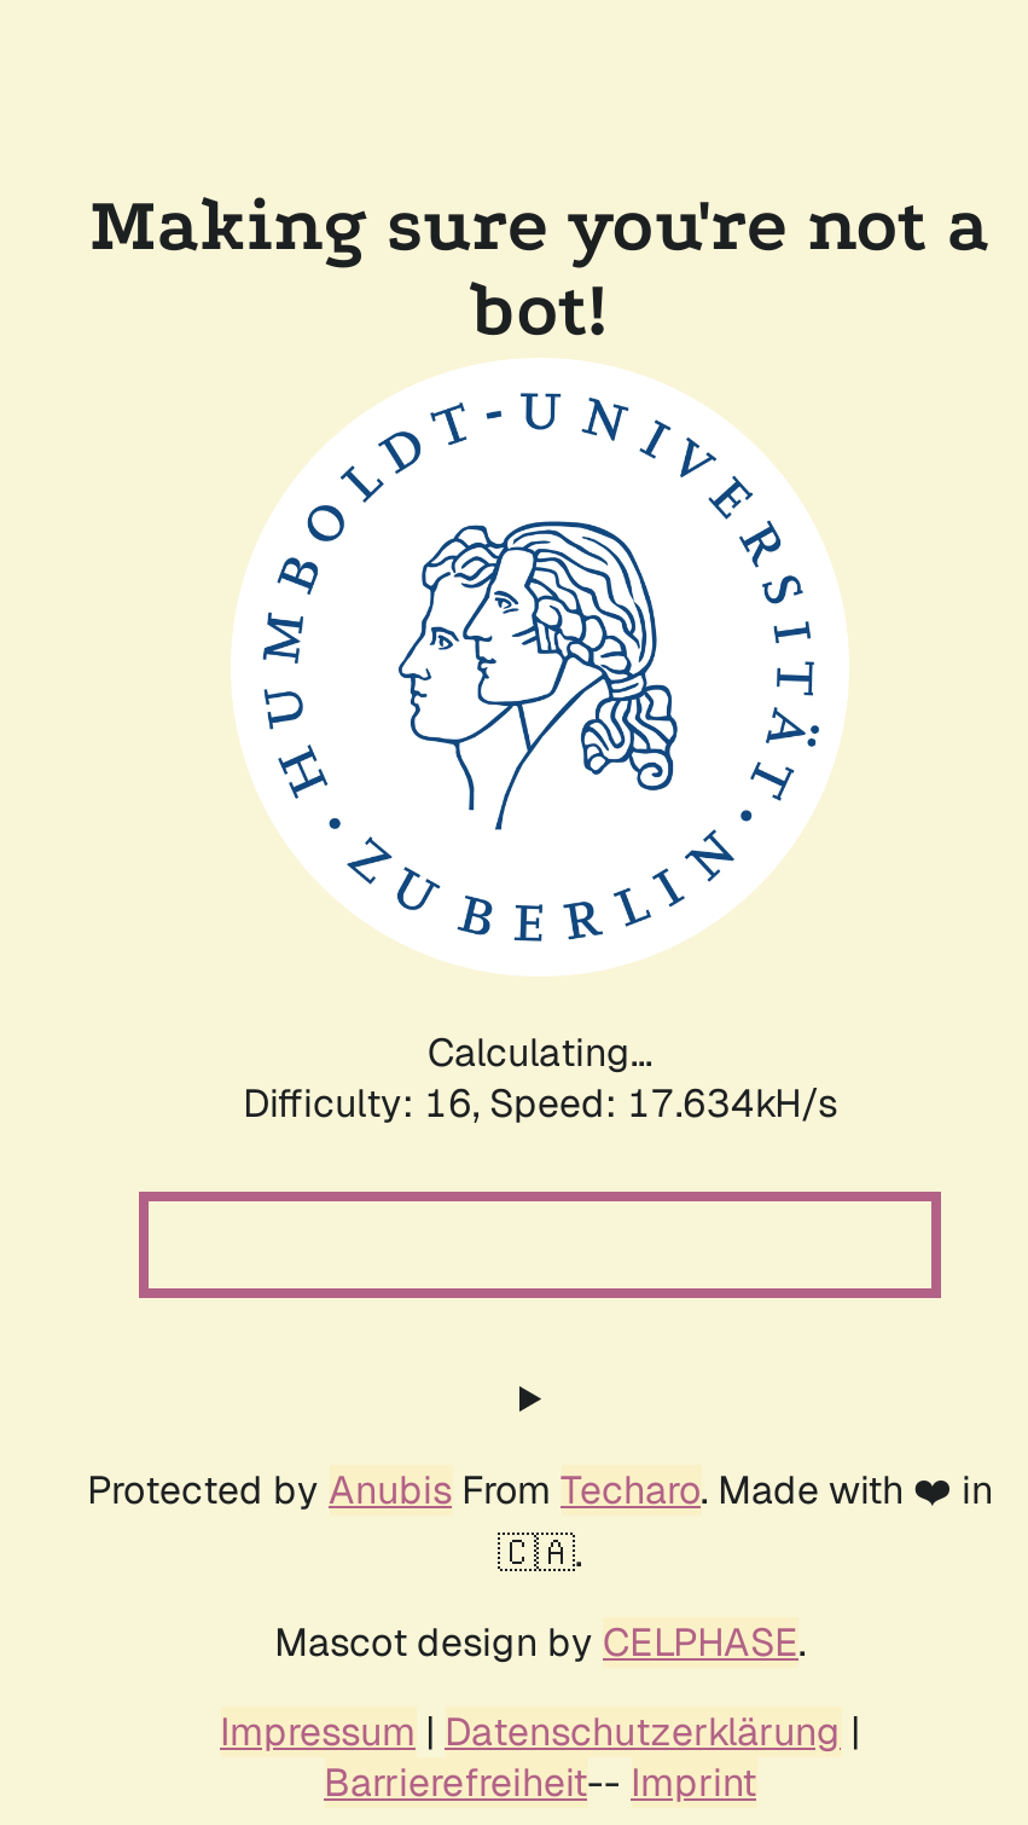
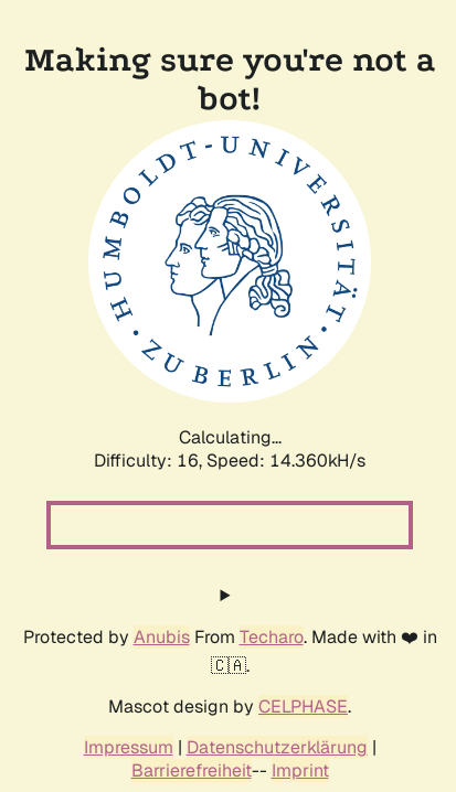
- Difficulty: 16, Speed: 17.634kH/s
+ Difficulty: 16, Speed: 14.360kH/s
